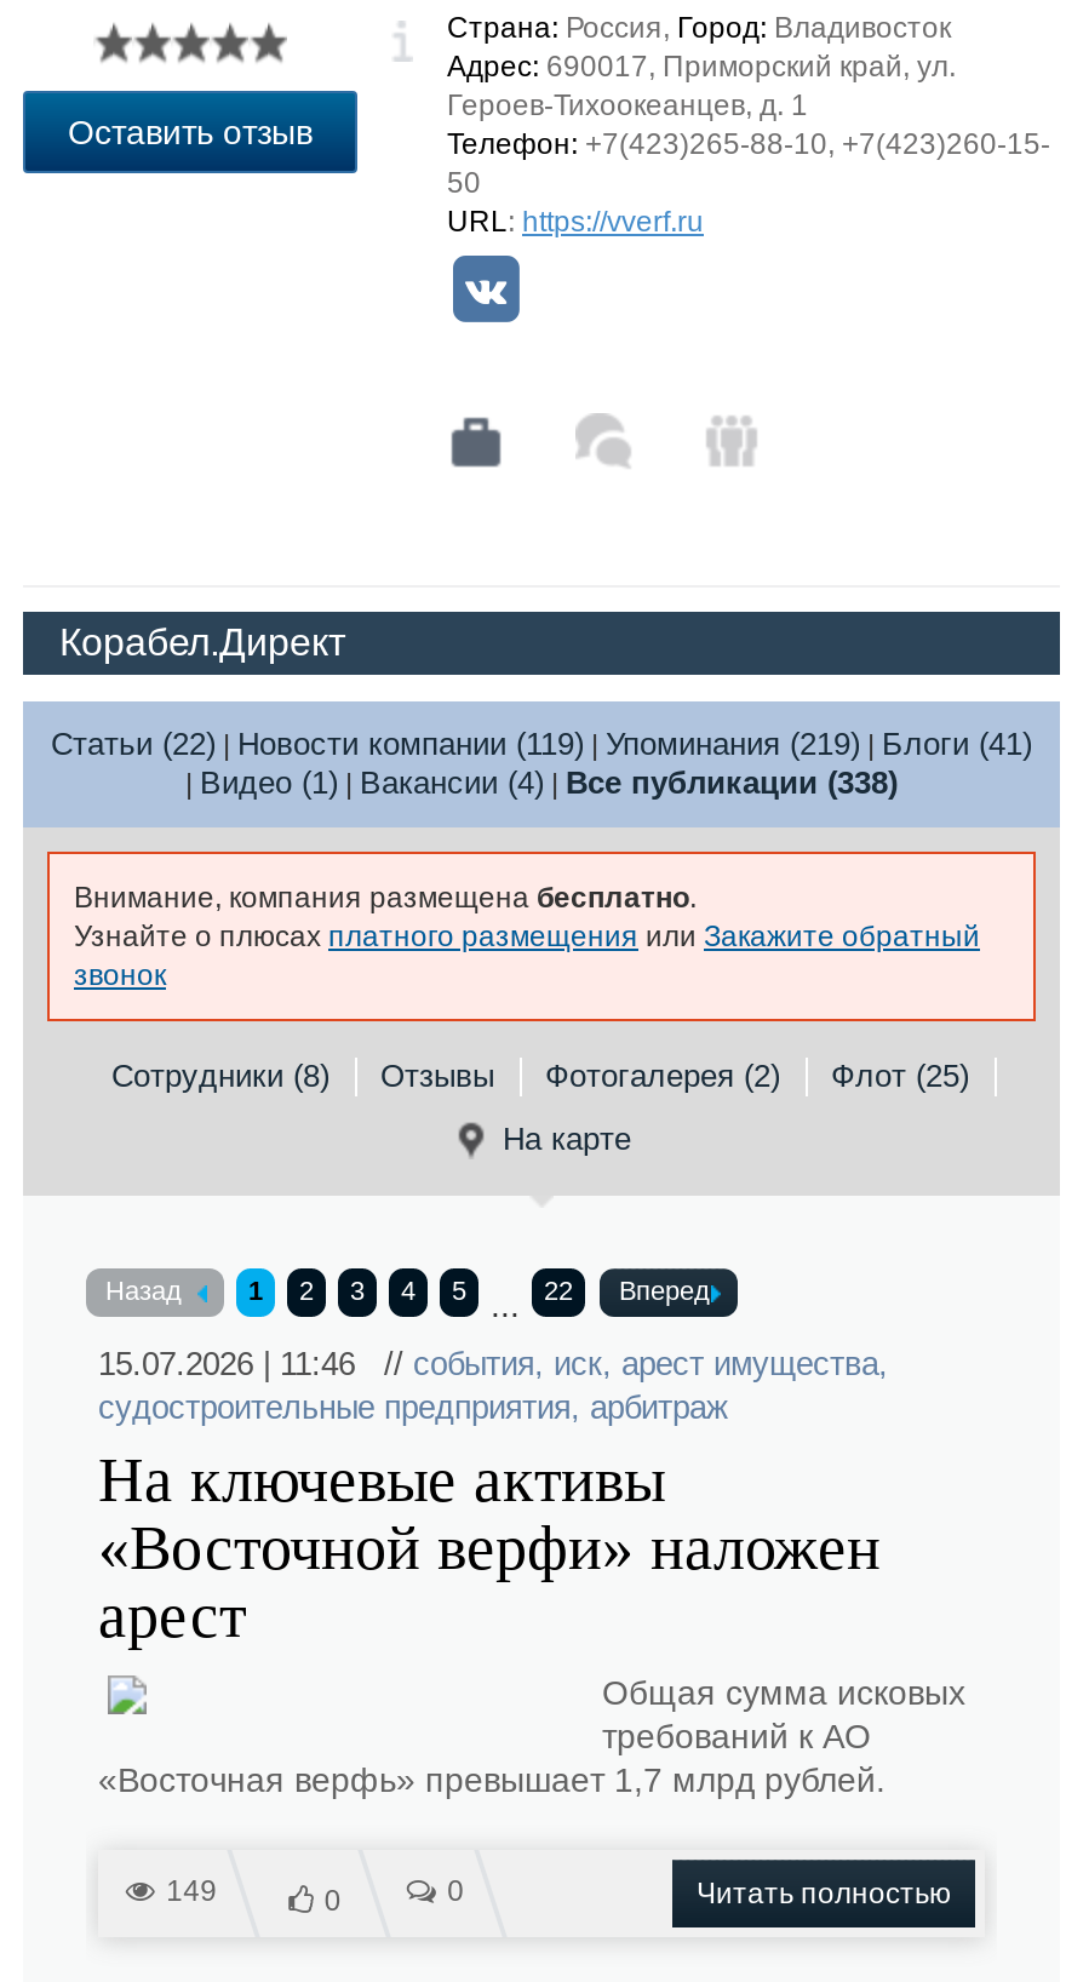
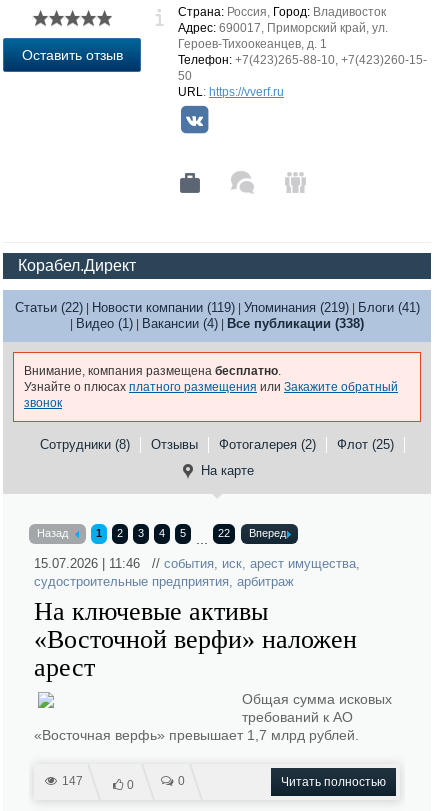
- 149
+ 147
